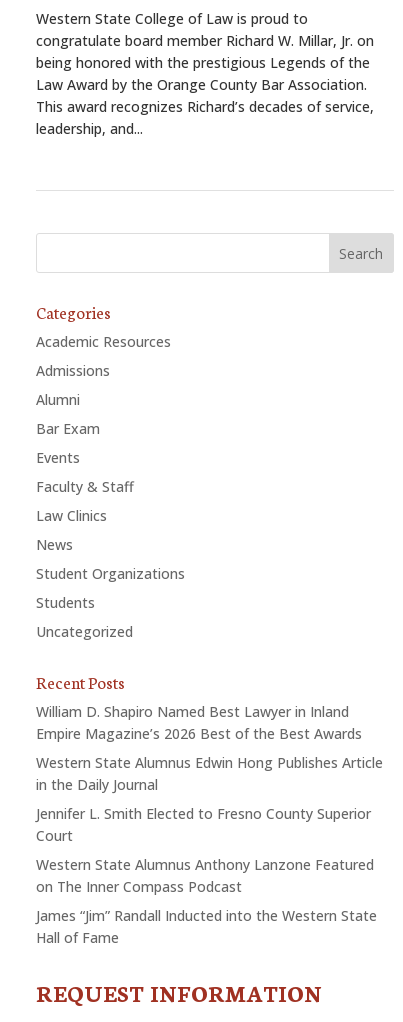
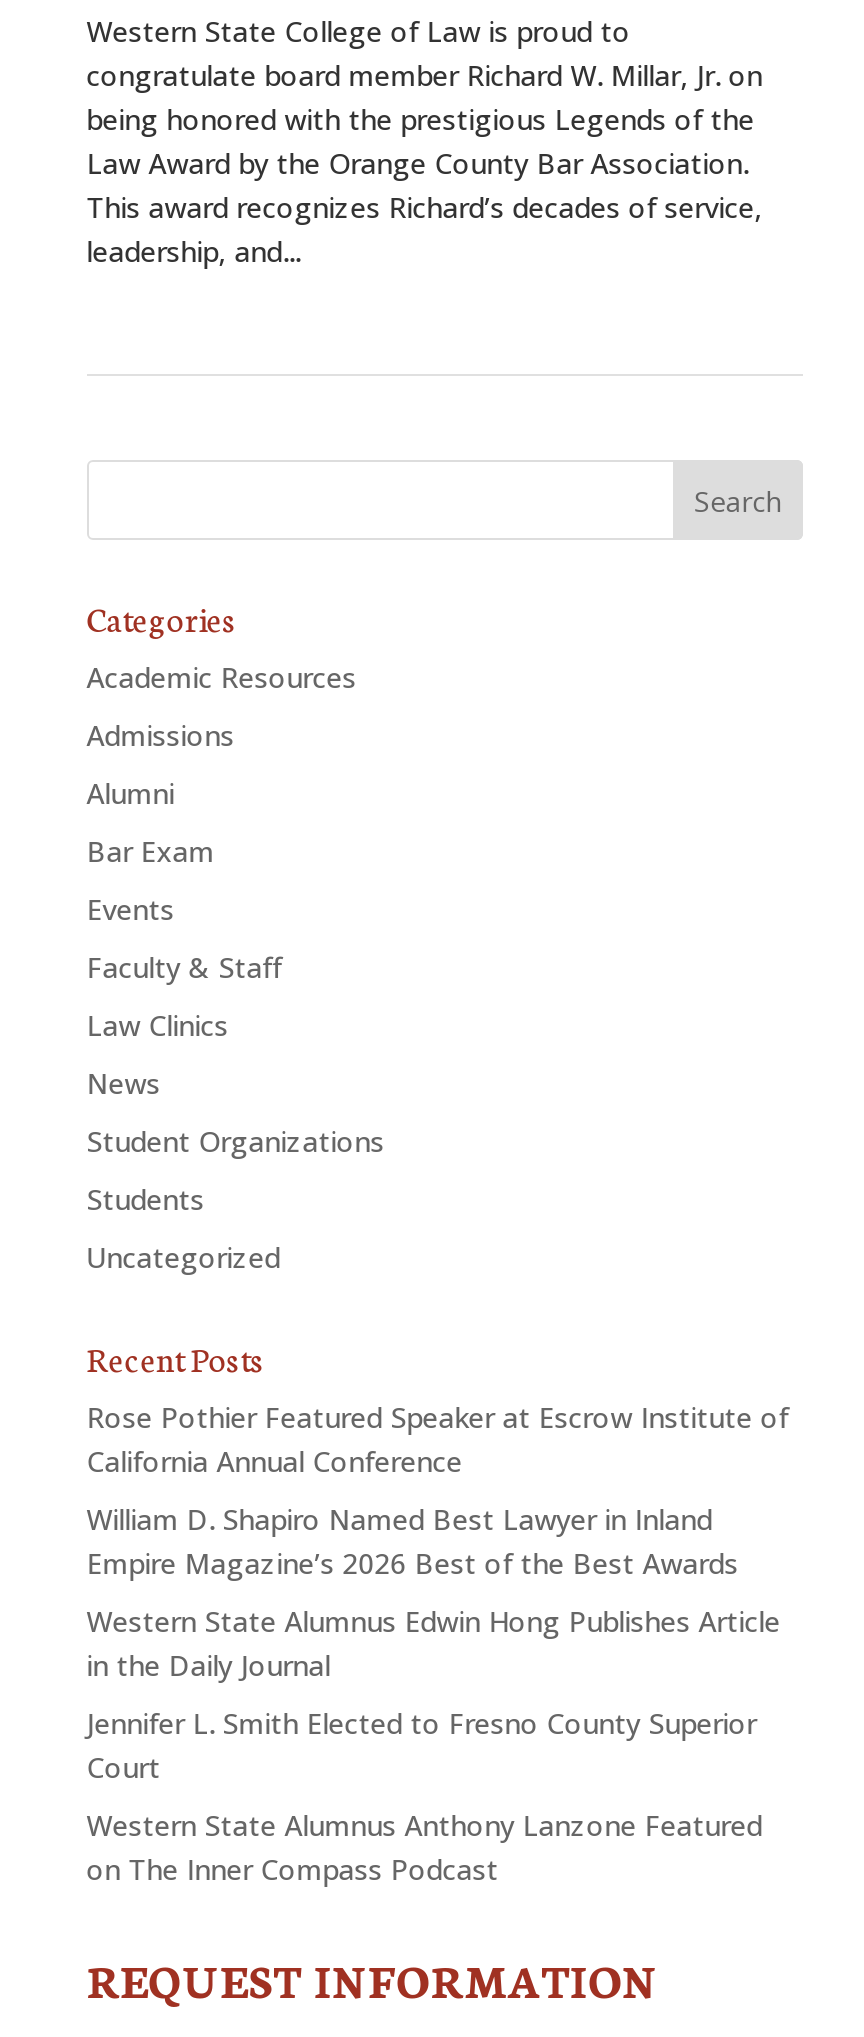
+ Rose Pothier Featured Speaker at Escrow Institute of
+ California Annual Conference

moved down: William D. Shapiro Named Best Lawyer in Inland | Empire Magazine’s 2026 Best of the Best Awards | Western State Alumnus Edwin Hong Publishes Article | in the Daily Journal | Jennifer L. Smith Elected to Fresno County Superior | Court | Western State Alumnus Anthony Lanzone Featured | on The Inner Compass Podcast

- James “Jim” Randall Inducted into the Western State
- Hall of Fame
